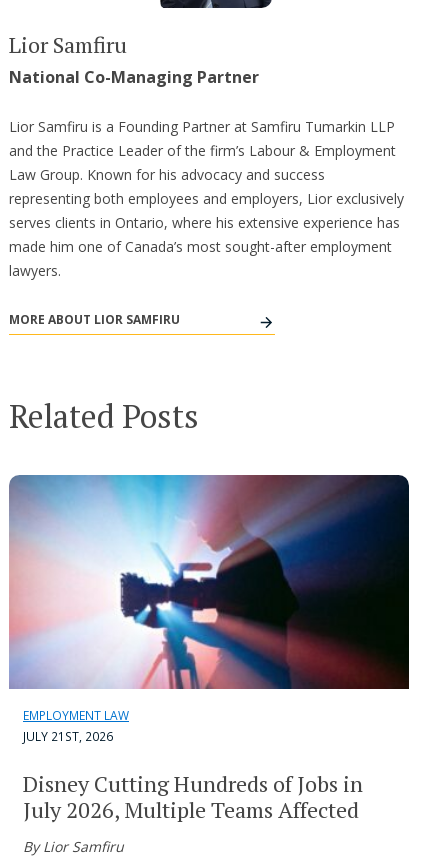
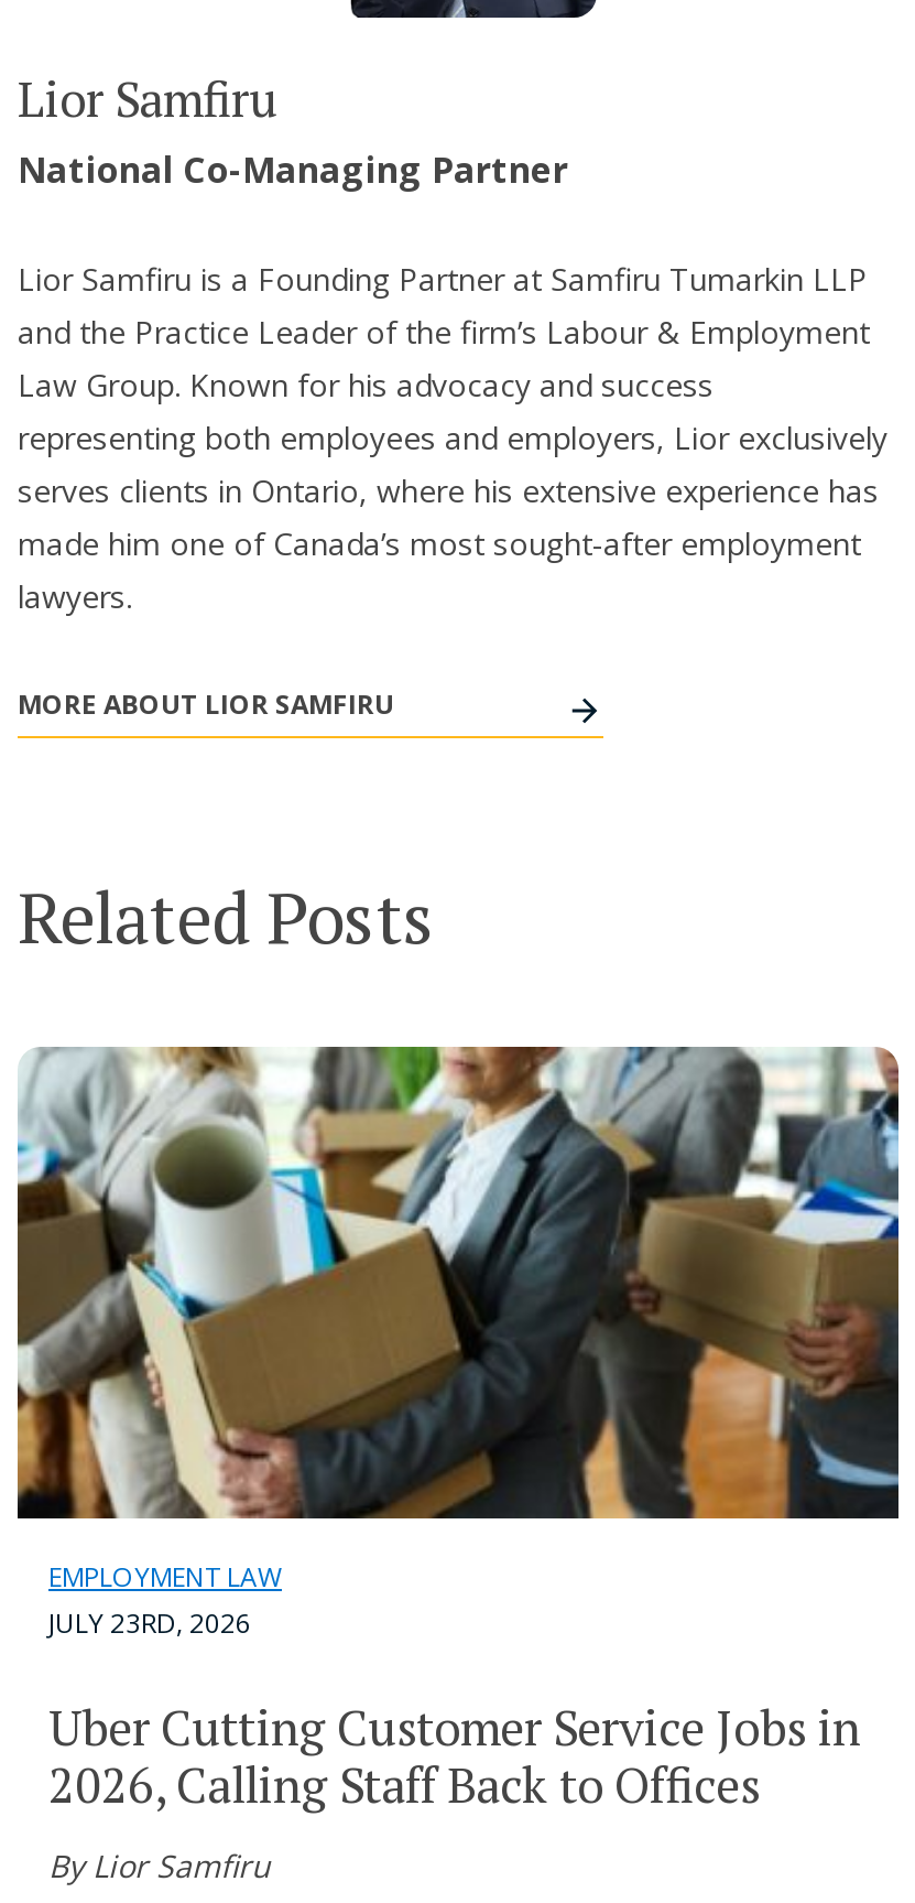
- [image]
- JULY 21ST, 2026
+ [image]
+ JULY 23RD, 2026

- Disney Cutting Hundreds of Jobs in
- July 2026, Multiple Teams Affected
+ Uber Cutting Customer Service Jobs in
+ 2026, Calling Staff Back to Offices
